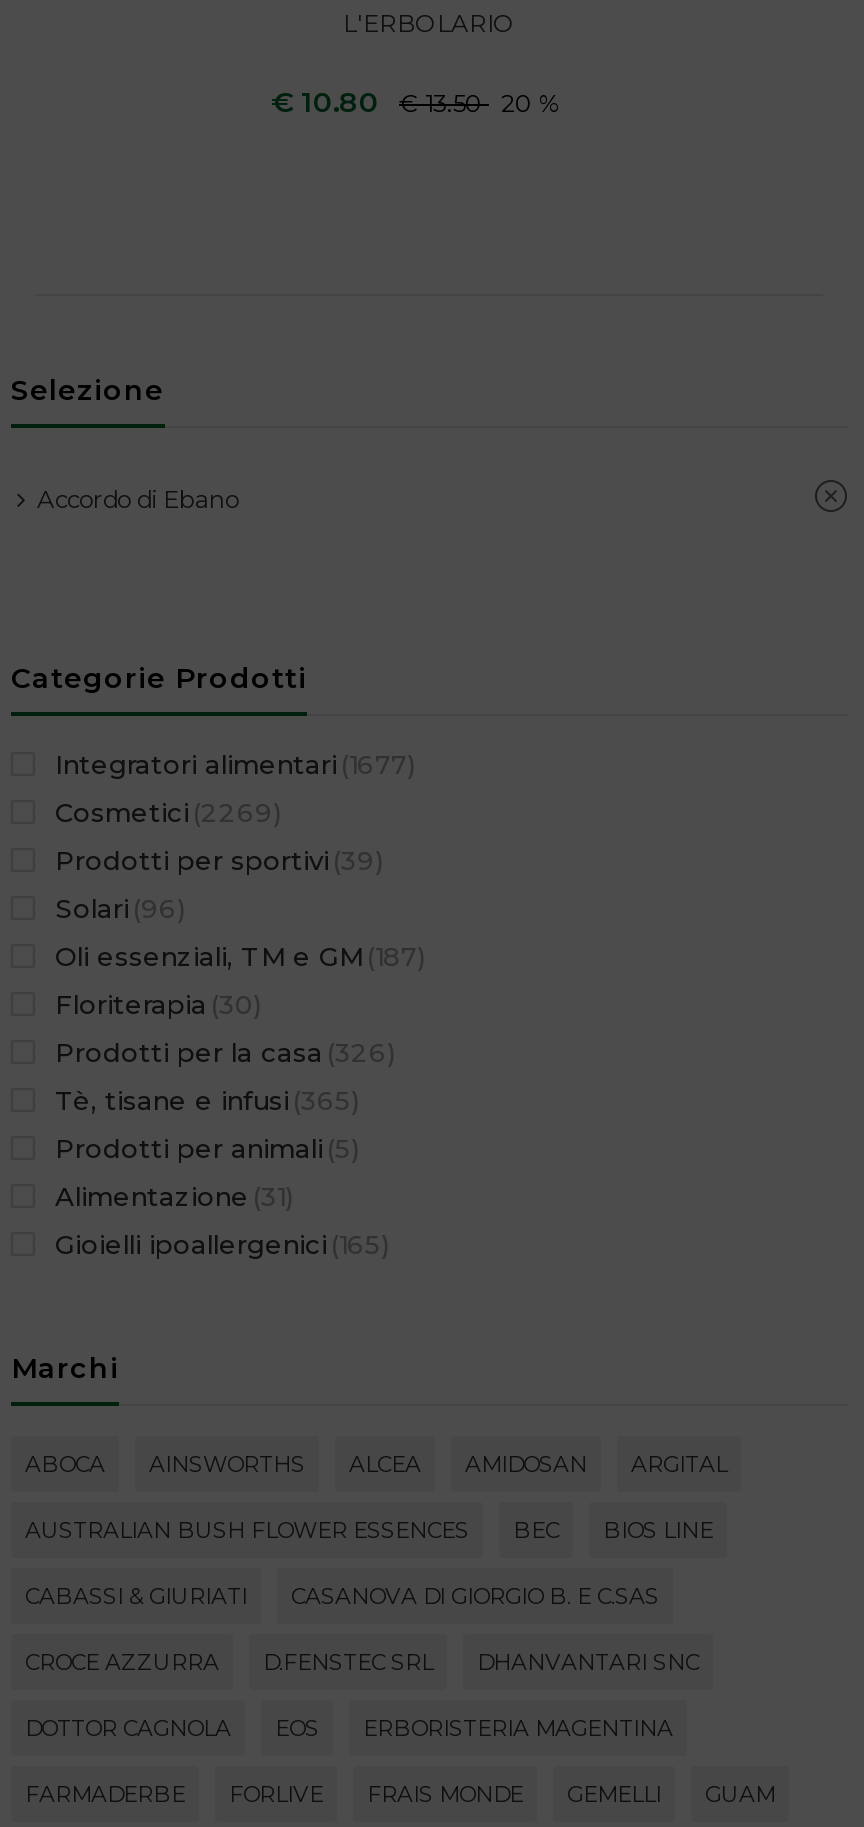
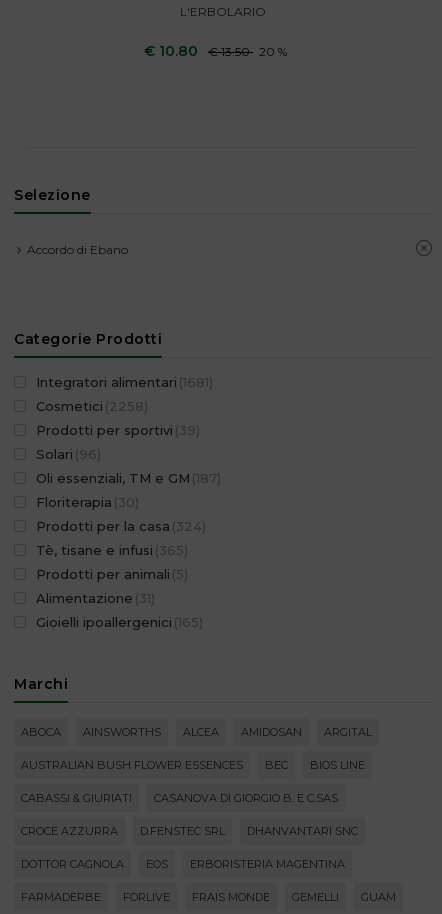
- Integratori alimentari (1677)
+ Integratori alimentari (1681)

- Cosmetici (2269)
+ Cosmetici (2258)

- Prodotti per la casa (326)
+ Prodotti per la casa (324)
